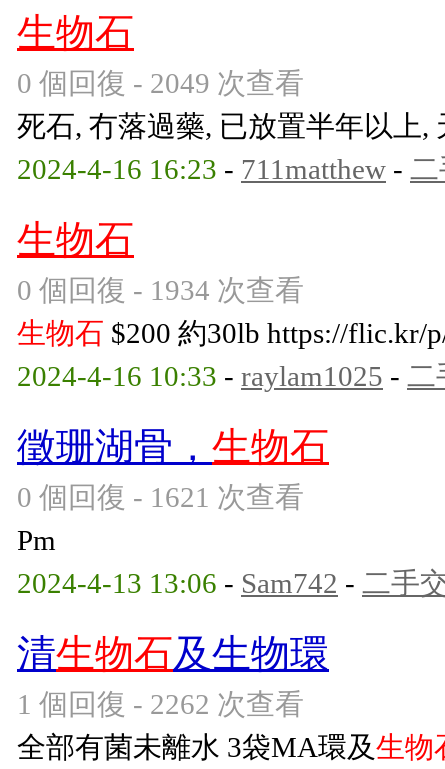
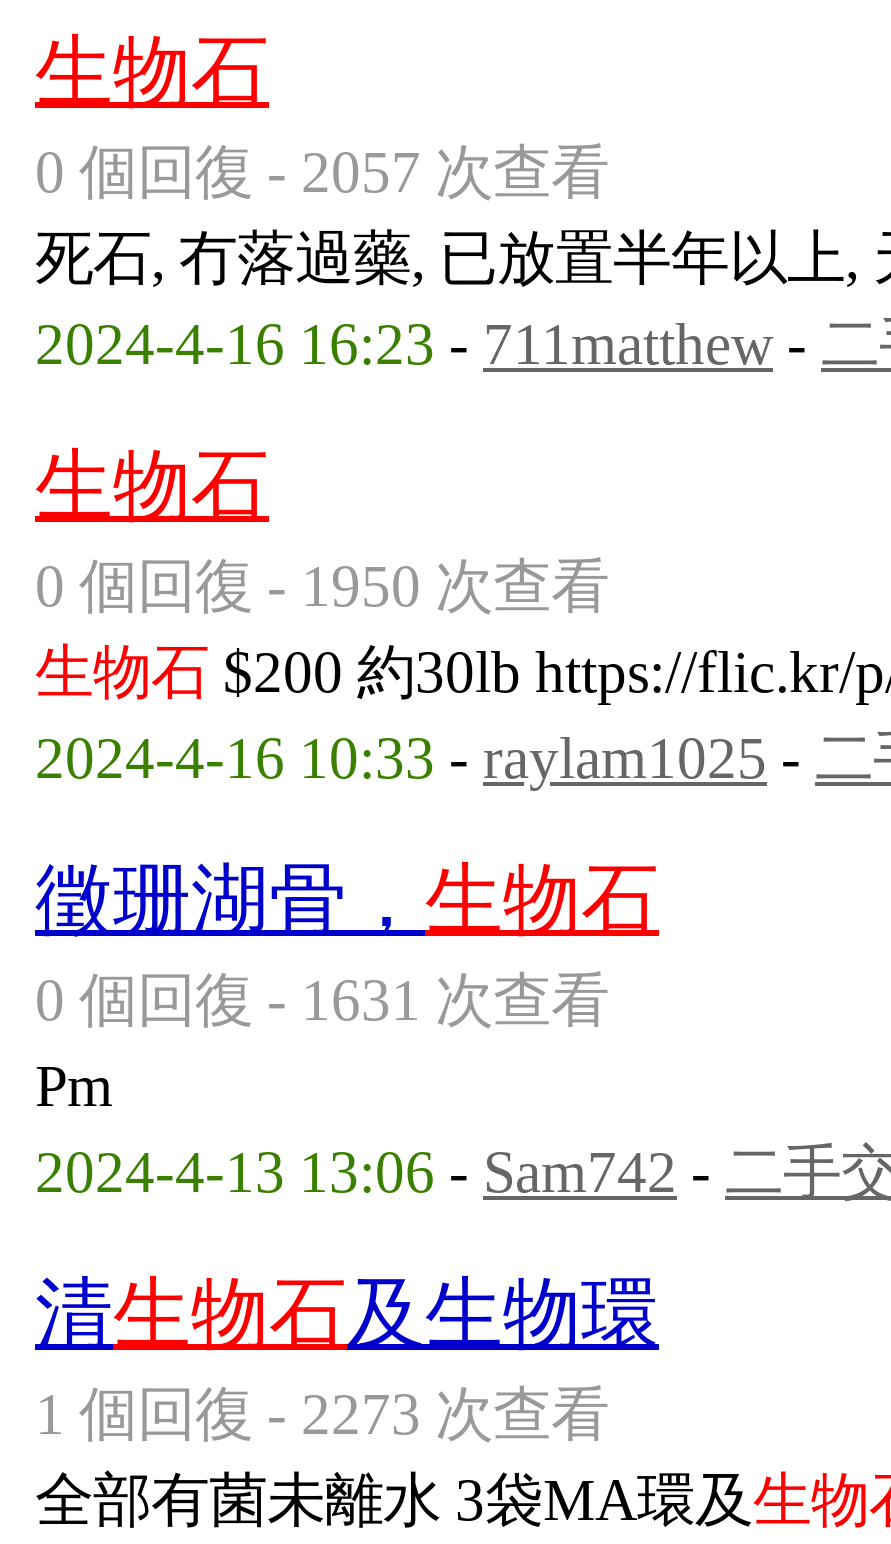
- 0 個回復 - 2049 次查看
+ 0 個回復 - 2057 次查看

- 0 個回復 - 1934 次查看
+ 0 個回復 - 1950 次查看

- 0 個回復 - 1621 次查看
+ 0 個回復 - 1631 次查看

- 1 個回復 - 2262 次查看
+ 1 個回復 - 2273 次查看
